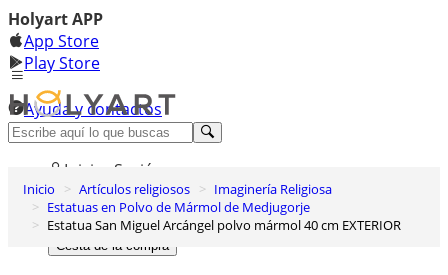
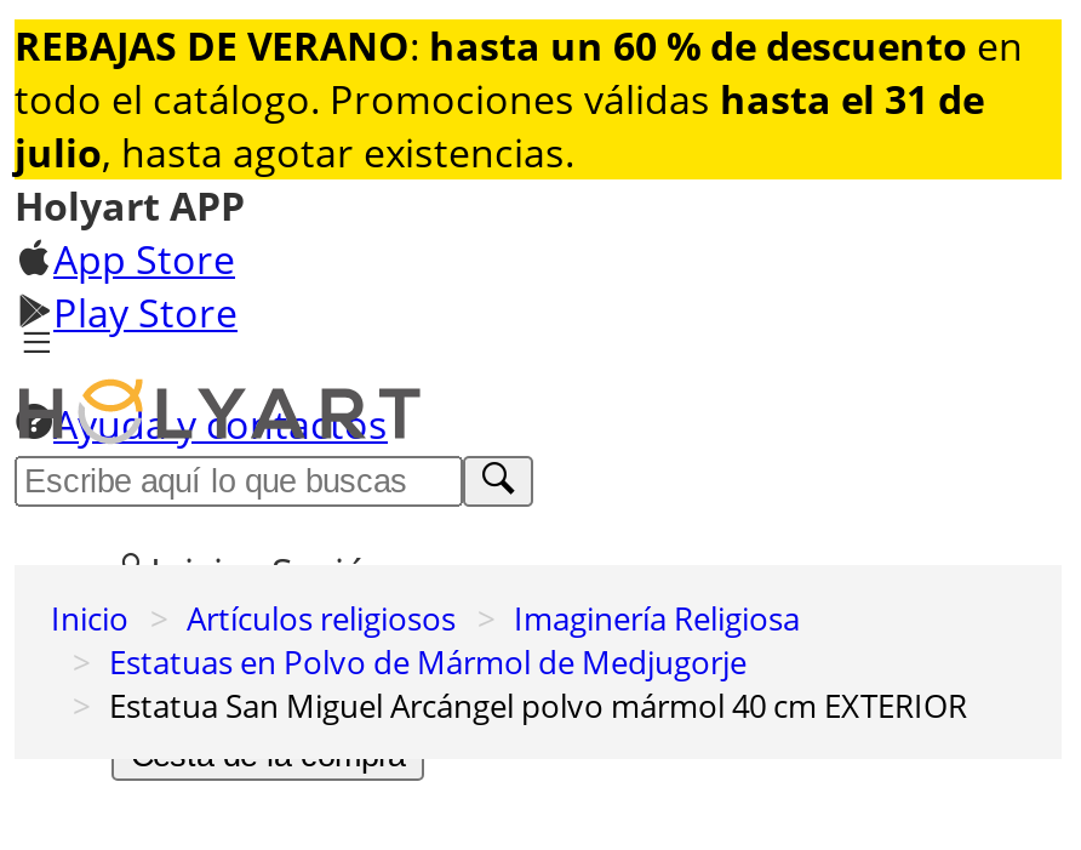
+ [image]
+ REBAJAS DE VERANO: hasta un 60 % de descuento en
+ todo el catálogo. Promociones válidas hasta el 31 de
+ julio, hasta agotar existencias.
